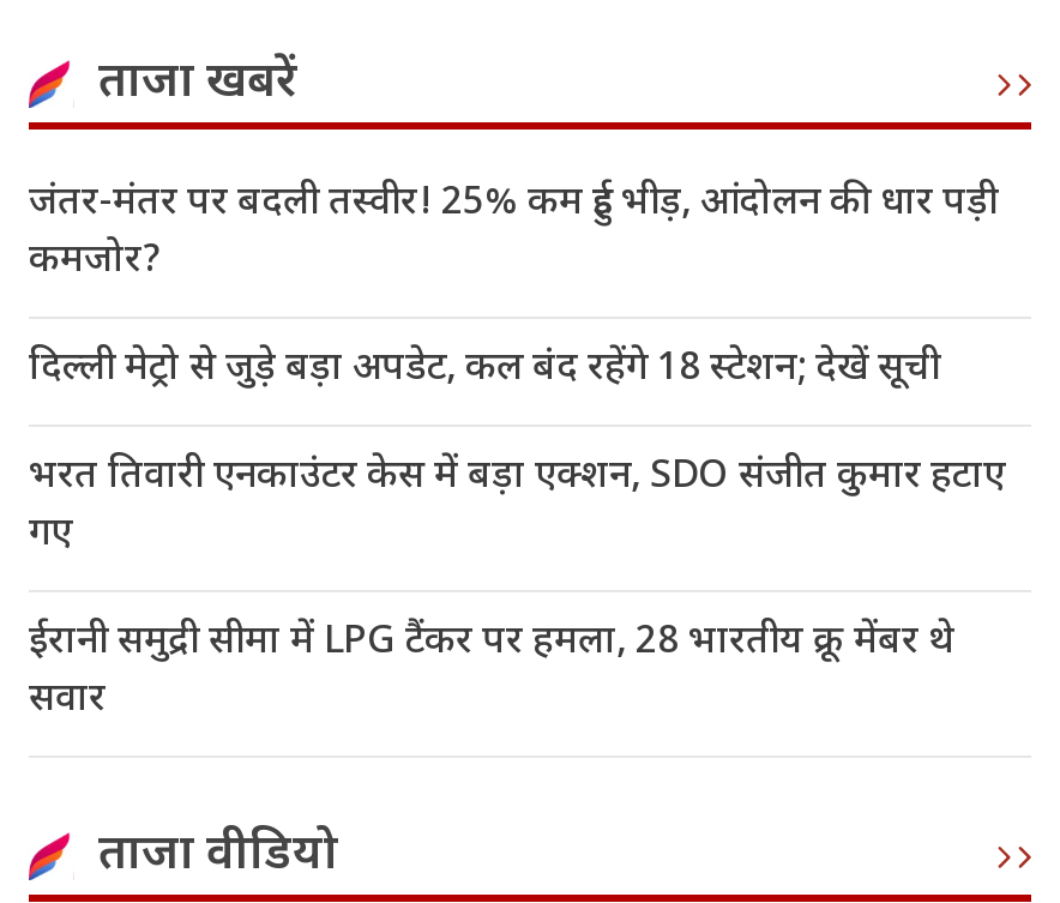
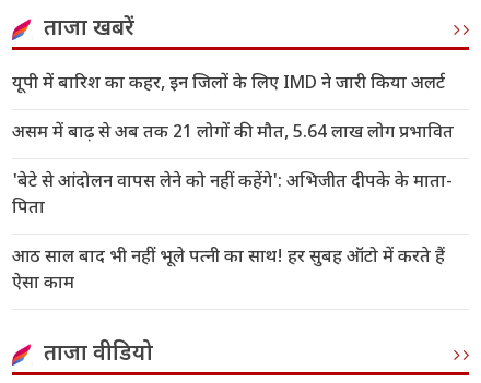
- जंतर-मंतर पर बदली तस्वीर! 25% कम हुई भीड़, आंदोलन की धार पड़ी
- कमजोर?
+ यूपी में बारिश का कहर, इन जिलों के लिए IMD ने जारी किया अलर्ट

- दिल्ली मेट्रो से जुड़े बड़ा अपडेट, कल बंद रहेंगे 18 स्टेशन; देखें सूची
+ असम में बाढ़ से अब तक 21 लोगों की मौत, 5.64 लाख लोग प्रभावित

- भरत तिवारी एनकाउंटर केस में बड़ा एक्शन, SDO संजीत कुमार हटाए
- गए
+ 'बेटे से आंदोलन वापस लेने को नहीं कहेंगे': अभिजीत दीपके के माता-
+ पिता

- ईरानी समुद्री सीमा में LPG टैंकर पर हमला, 28 भारतीय क्रू मेंबर थे
- सवार
+ आठ साल बाद भी नहीं भूले पत्नी का साथ! हर सुबह ऑटो में करते हैं
+ ऐसा काम
